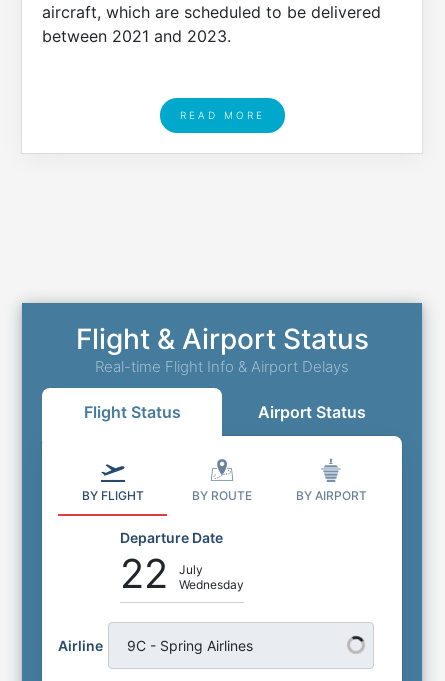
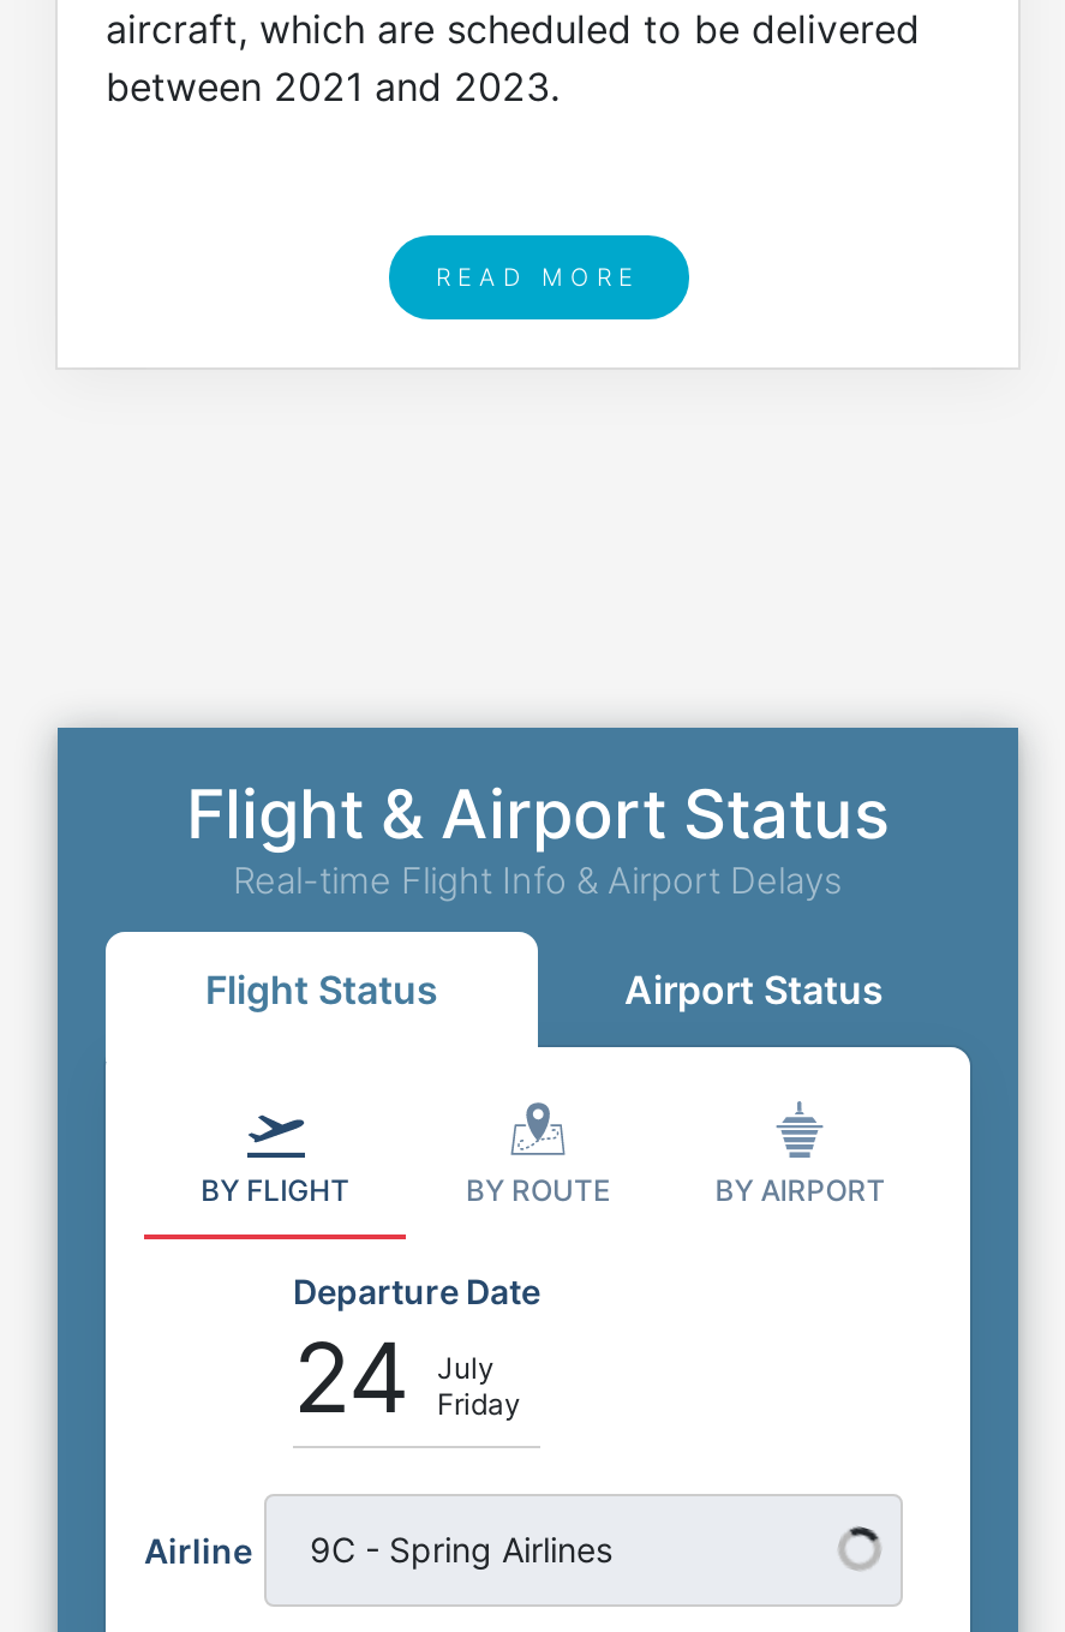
- 22
+ 24

- Wednesday
+ Friday
